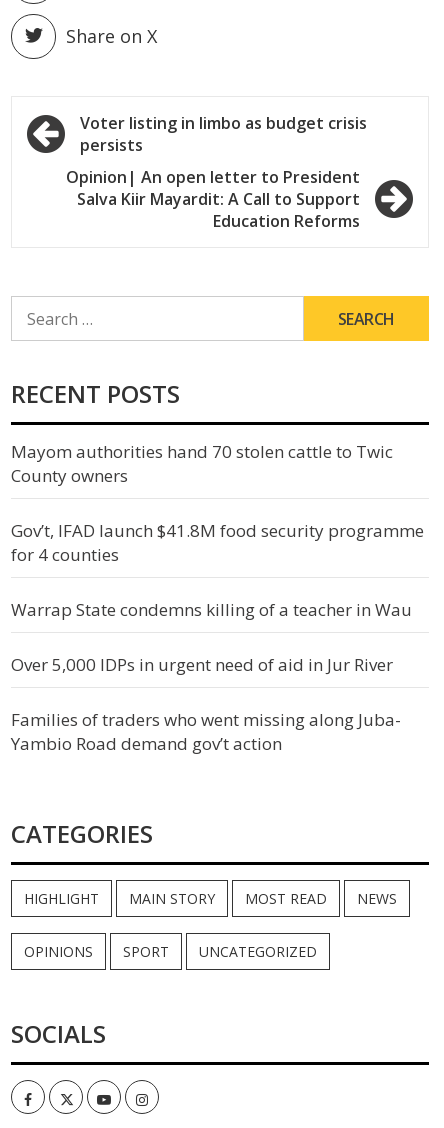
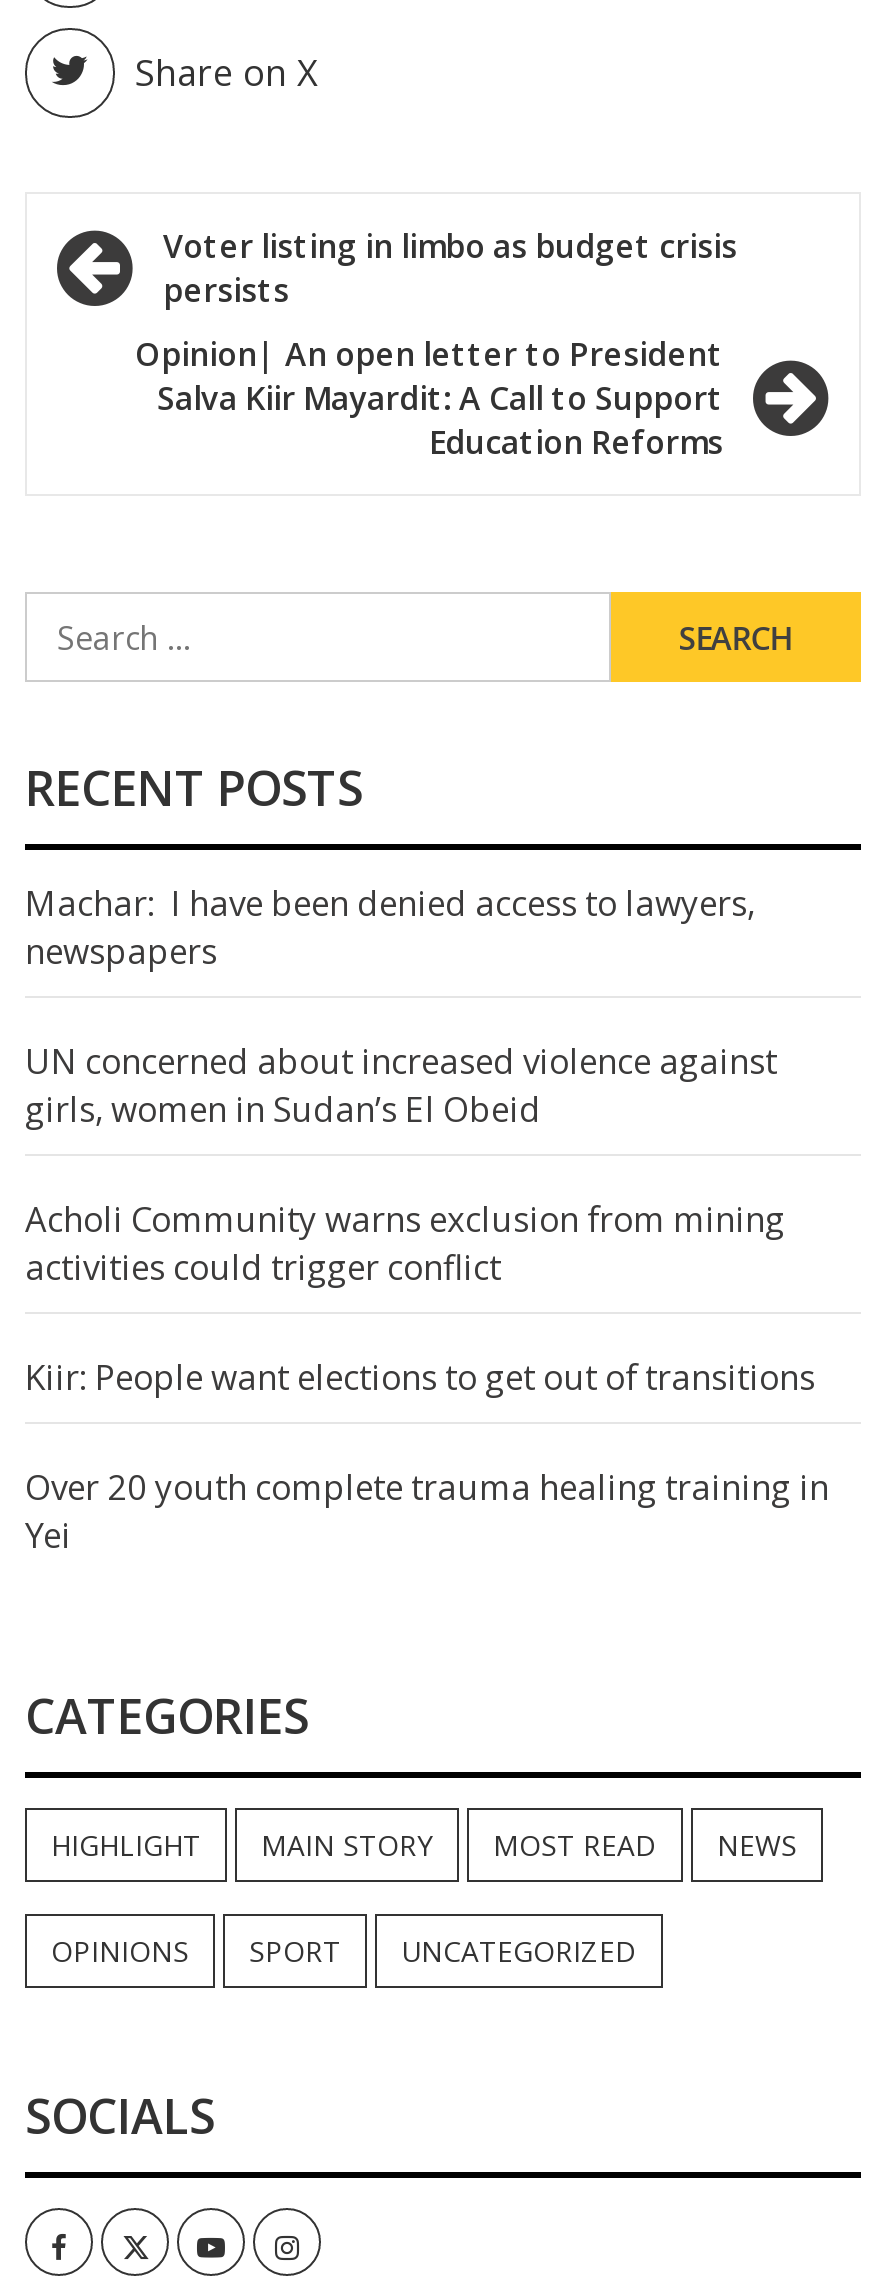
- Mayom authorities hand 70 stolen cattle to Twic
- County owners
+ Machar: I have been denied access to lawyers,
+ newspapers

- Gov’t, IFAD launch $41.8M food security programme
- for 4 counties
+ UN concerned about increased violence against
+ girls, women in Sudan’s El Obeid

- Warrap State condemns killing of a teacher in Wau
+ Acholi Community warns exclusion from mining
+ activities could trigger conflict

- Over 5,000 IDPs in urgent need of aid in Jur River
+ Kiir: People want elections to get out of transitions

- Families of traders who went missing along Juba-
- Yambio Road demand gov’t action
+ Over 20 youth complete trauma healing training in
+ Yei
